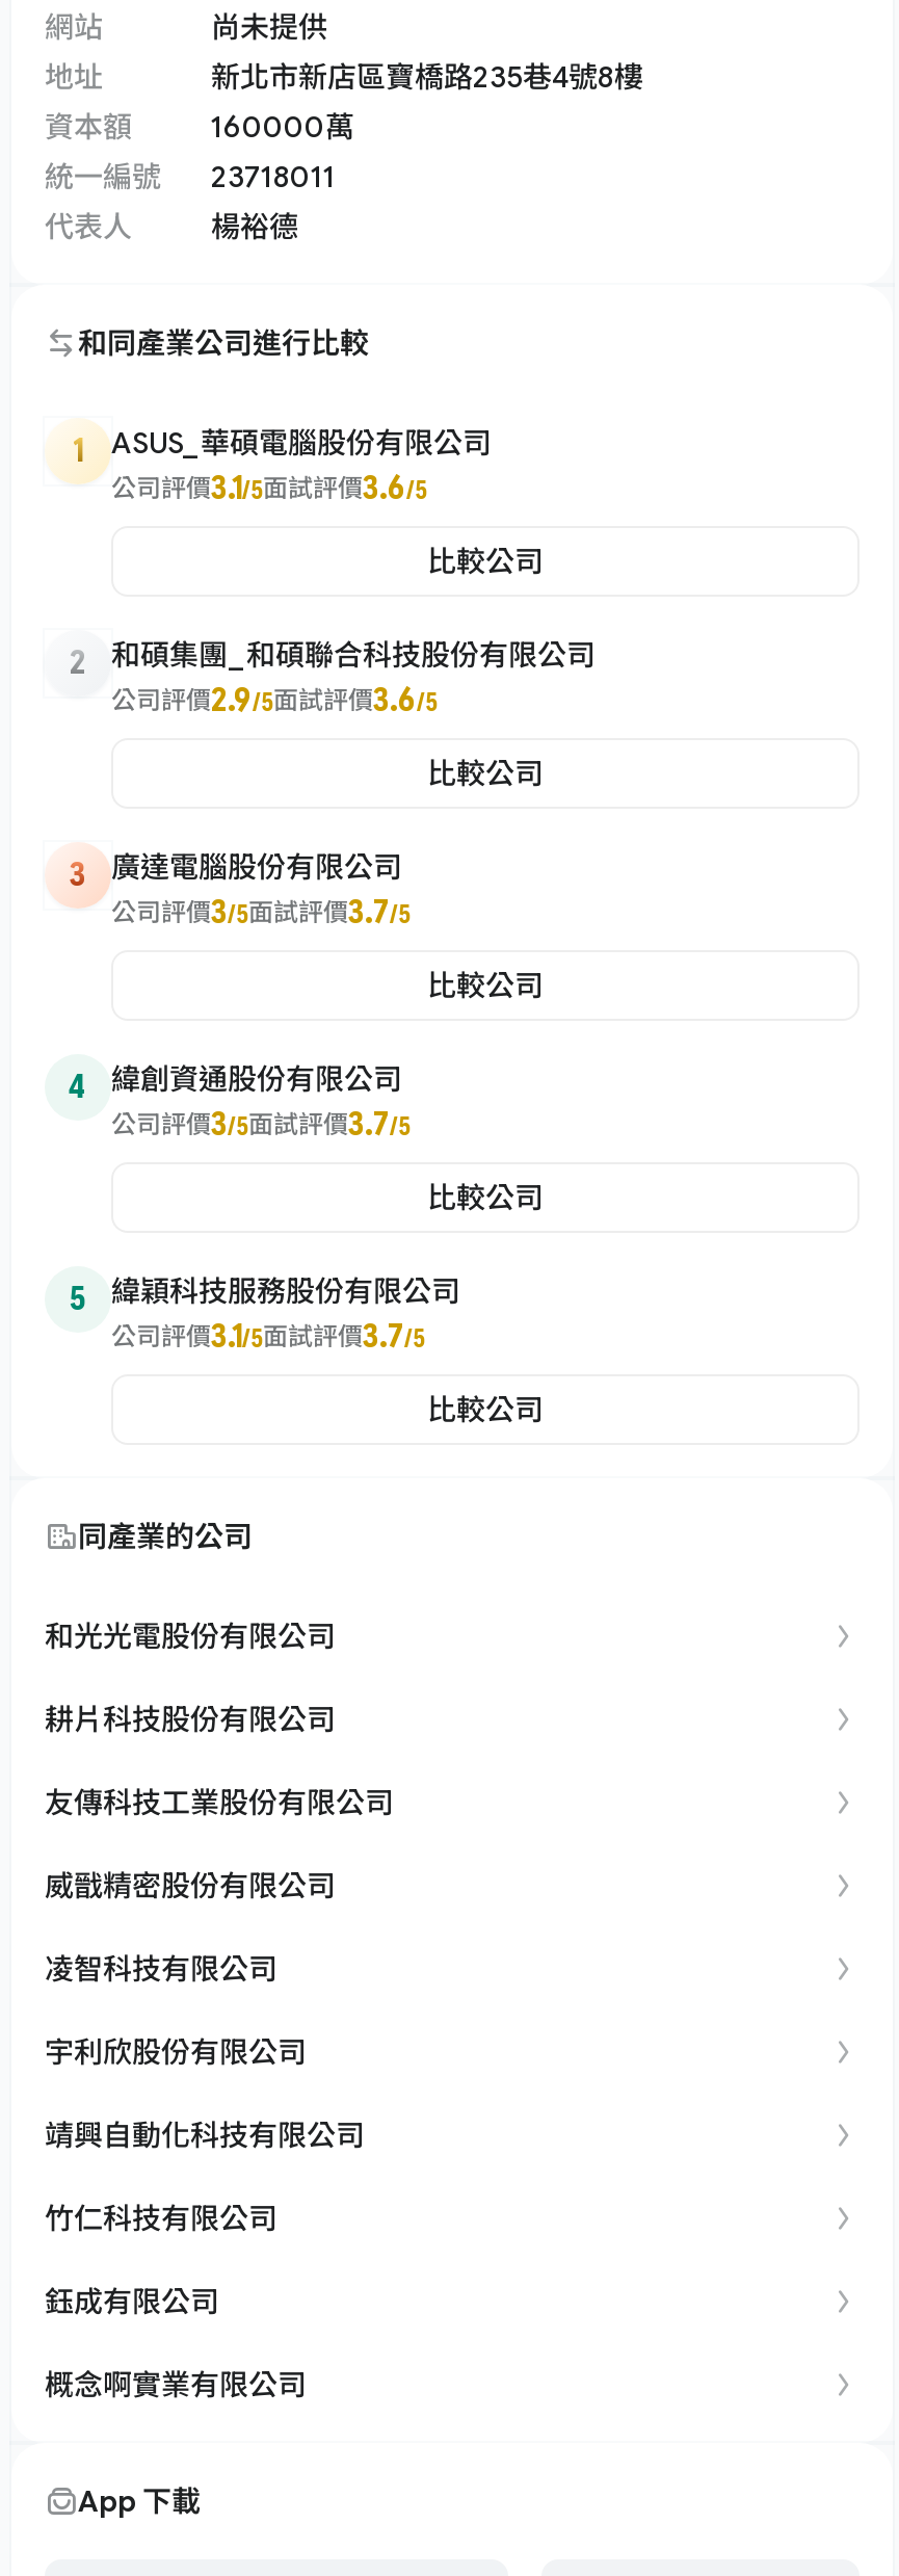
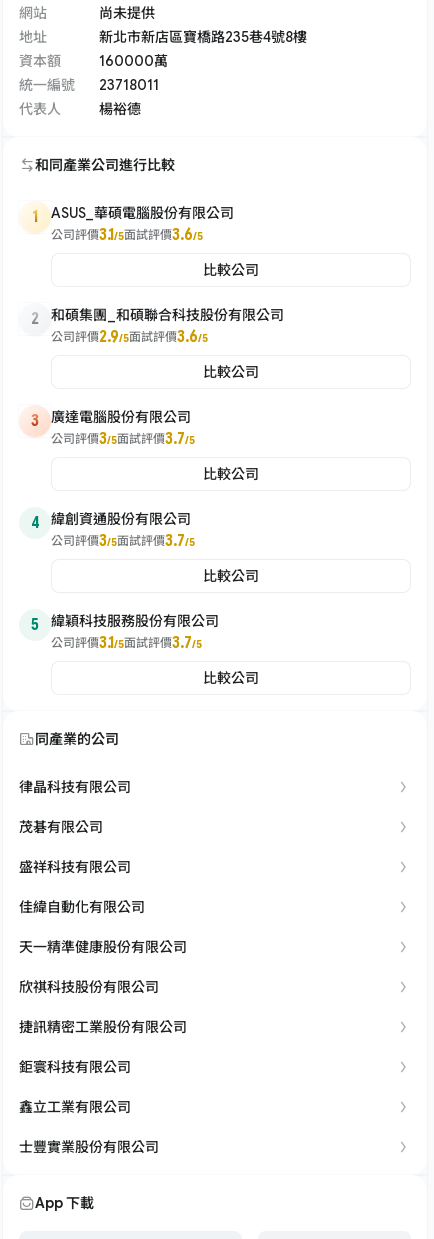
- 和光光電股份有限公司
+ 律晶科技有限公司

- 耕片科技股份有限公司
+ 茂碁有限公司

- 友傳科技工業股份有限公司
+ 盛祥科技有限公司

- 威戩精密股份有限公司
+ 佳緯自動化有限公司

- 凌智科技有限公司
+ 天一精準健康股份有限公司

- 宇利欣股份有限公司
+ 欣祺科技股份有限公司

- 靖興自動化科技有限公司
+ 捷訊精密工業股份有限公司

- 竹仁科技有限公司
+ 鉅寰科技有限公司

- 鈺成有限公司
+ 鑫立工業有限公司

- 概念啊實業有限公司
+ 士豐實業股份有限公司
